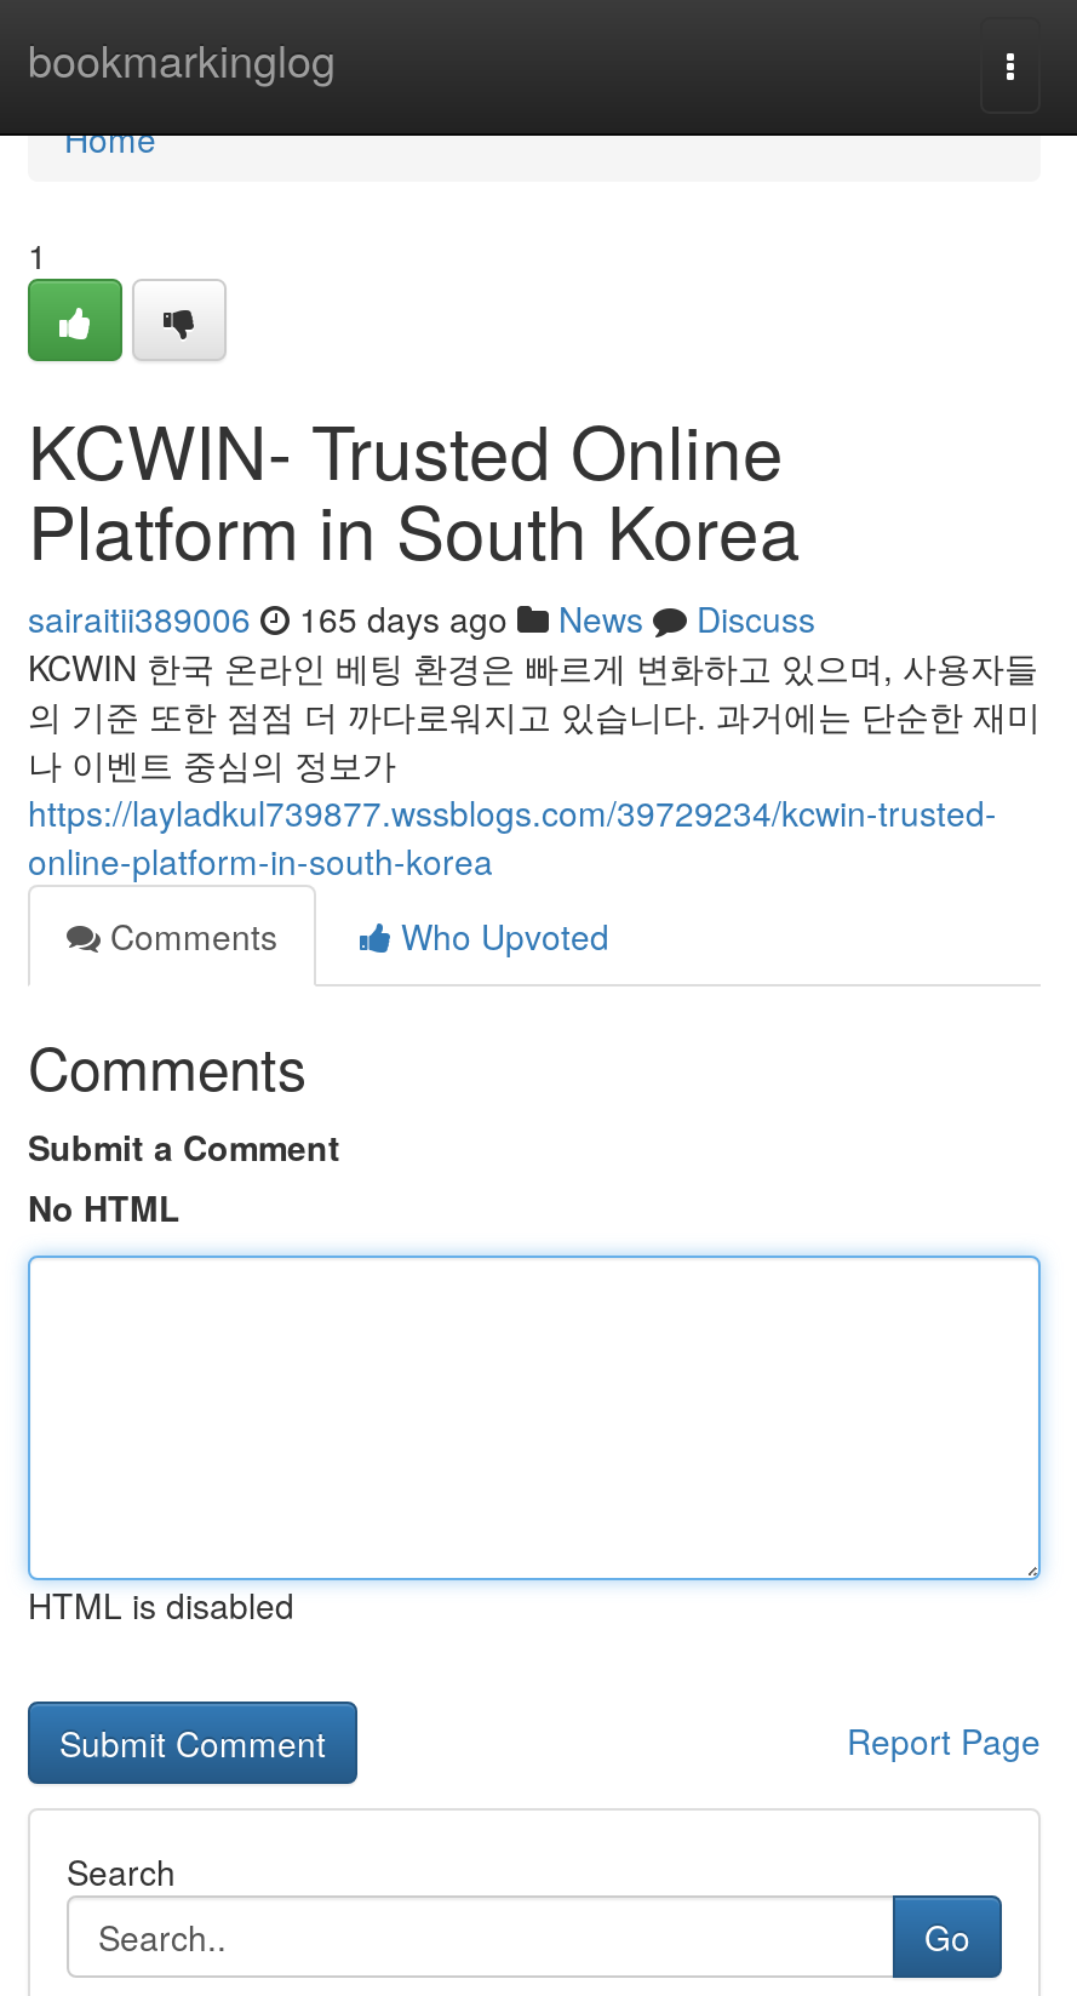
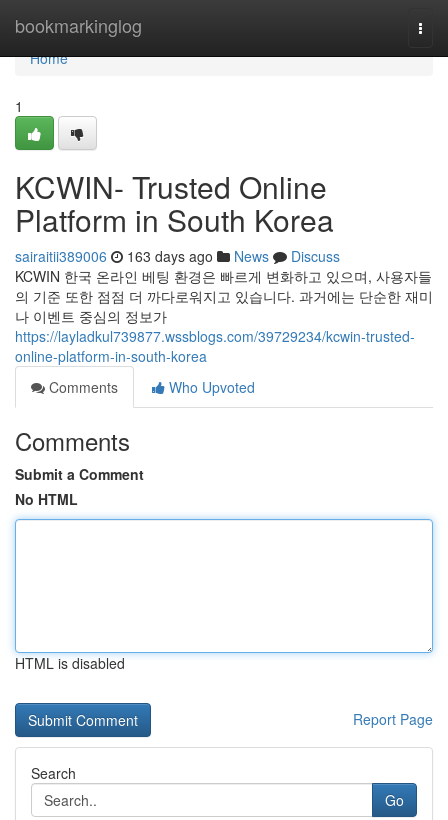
- sairaitii389006 165 days ago News Discuss
+ sairaitii389006 163 days ago News Discuss
